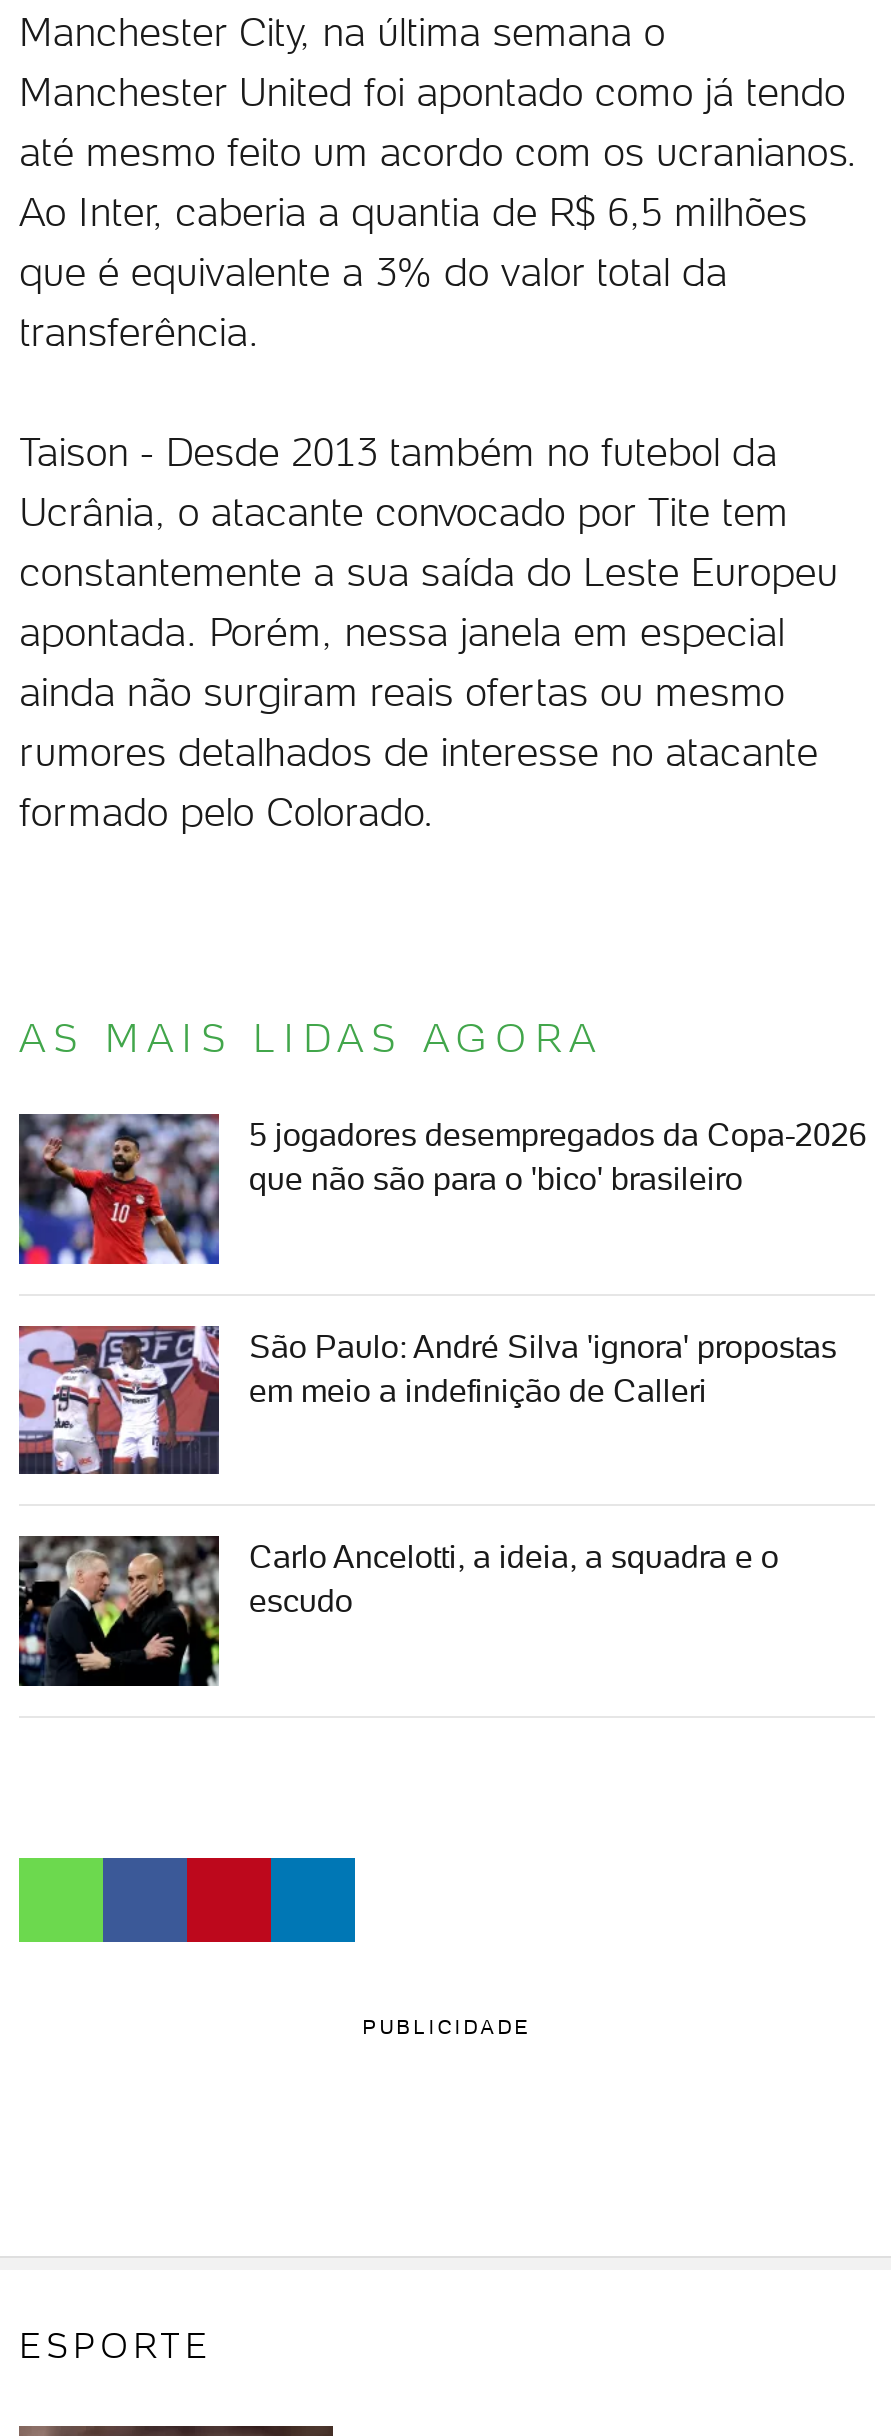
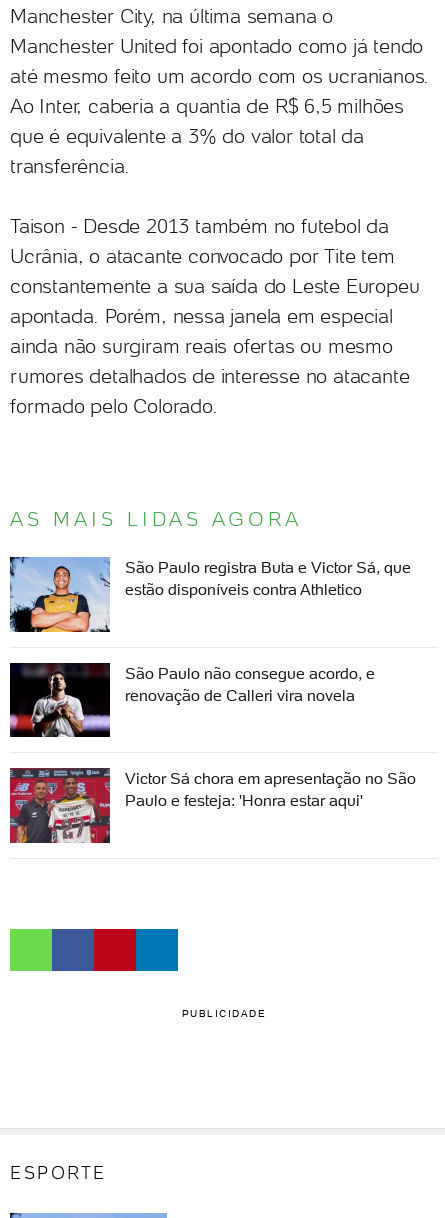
- [image]
- 5 jogadores desempregados da Copa-2026
- que não são para o 'bico' brasileiro
+ [image]
+ São Paulo registra Buta e Victor Sá, que
+ estão disponíveis contra Athletico

- [image]
- São Paulo: André Silva 'ignora' propostas
- em meio a indefinição de Calleri
+ [image]
+ São Paulo não consegue acordo, e
+ renovação de Calleri vira novela

- [image]
- Carlo Ancelotti, a ideia, a squadra e o
- escudo
+ [image]
+ Victor Sá chora em apresentação no São
+ Paulo e festeja: 'Honra estar aqui'
